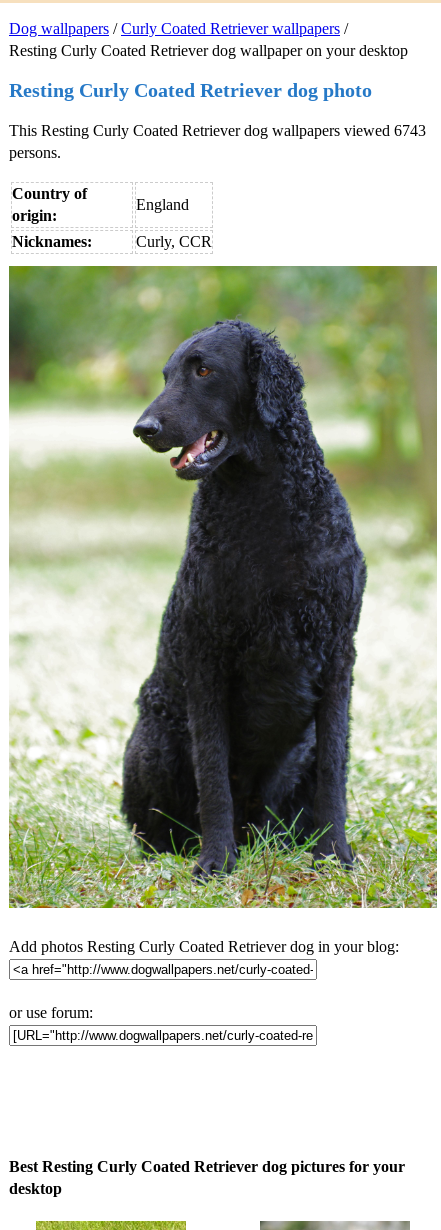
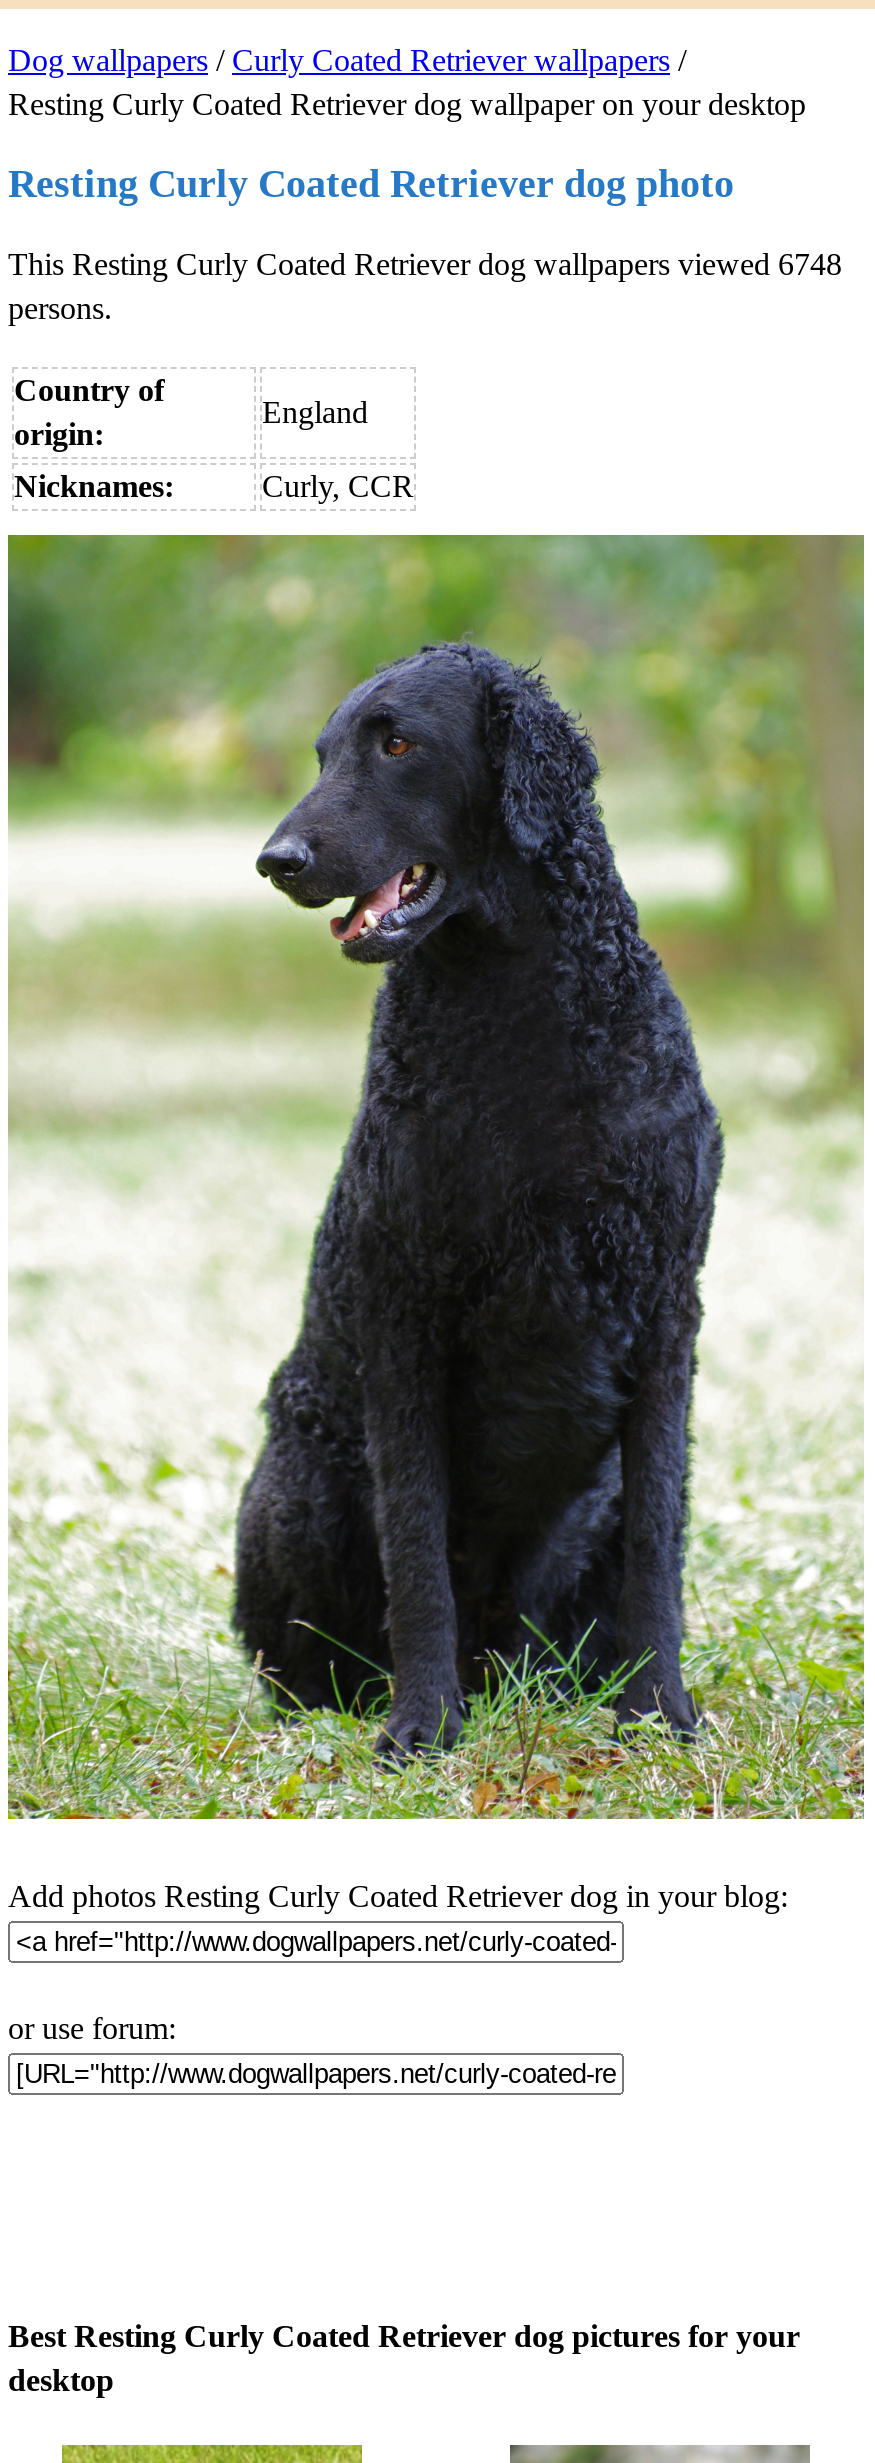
- This Resting Curly Coated Retriever dog wallpapers viewed 6743
+ This Resting Curly Coated Retriever dog wallpapers viewed 6748
